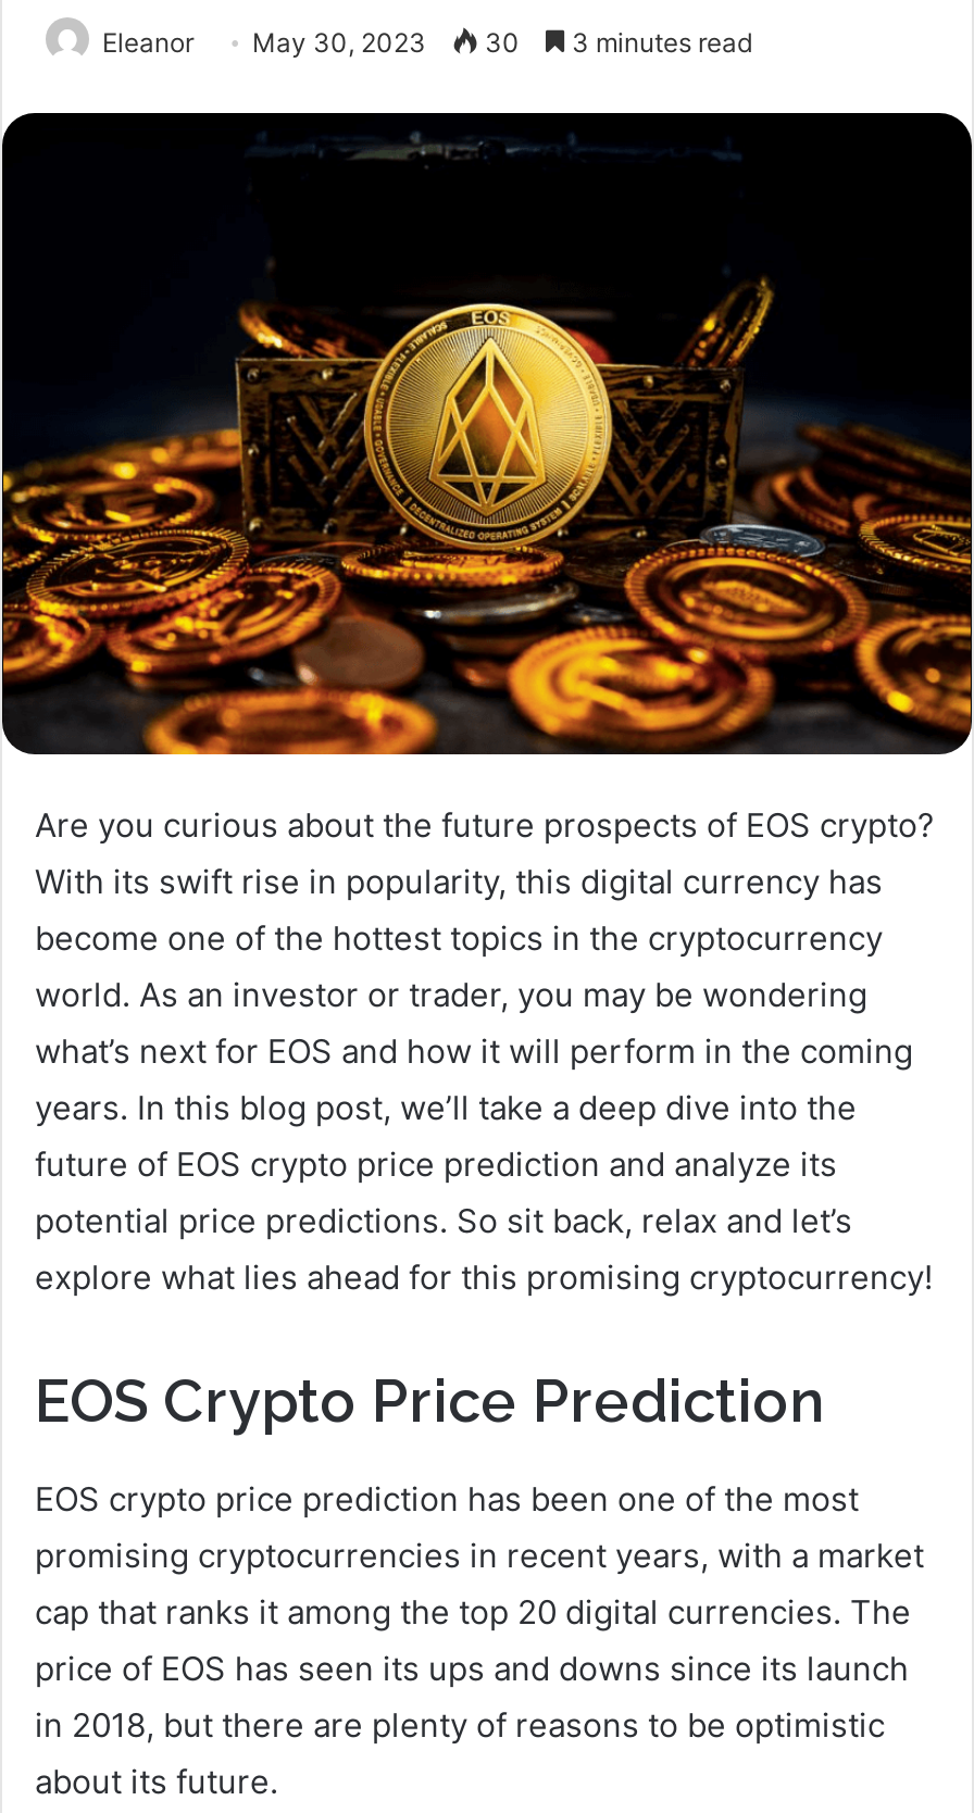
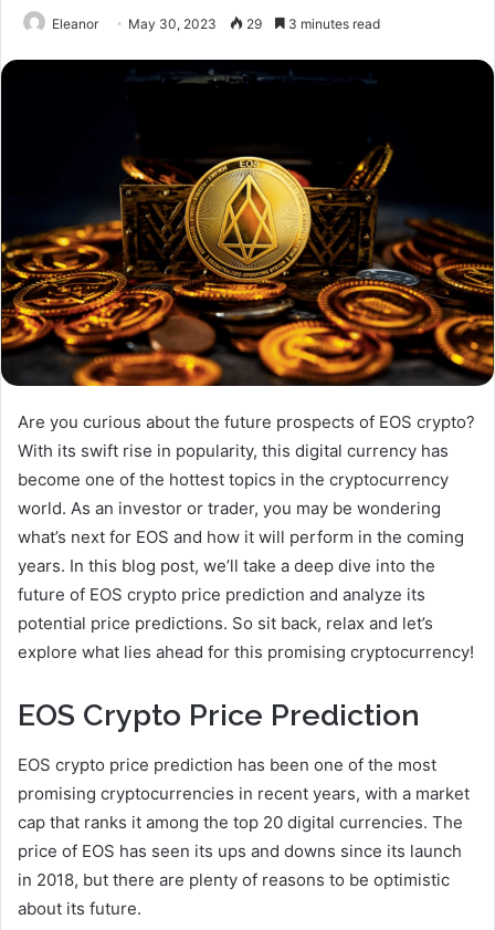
- Eleanor May 30, 2023 30 3 minutes read
+ Eleanor May 30, 2023 29 3 minutes read
